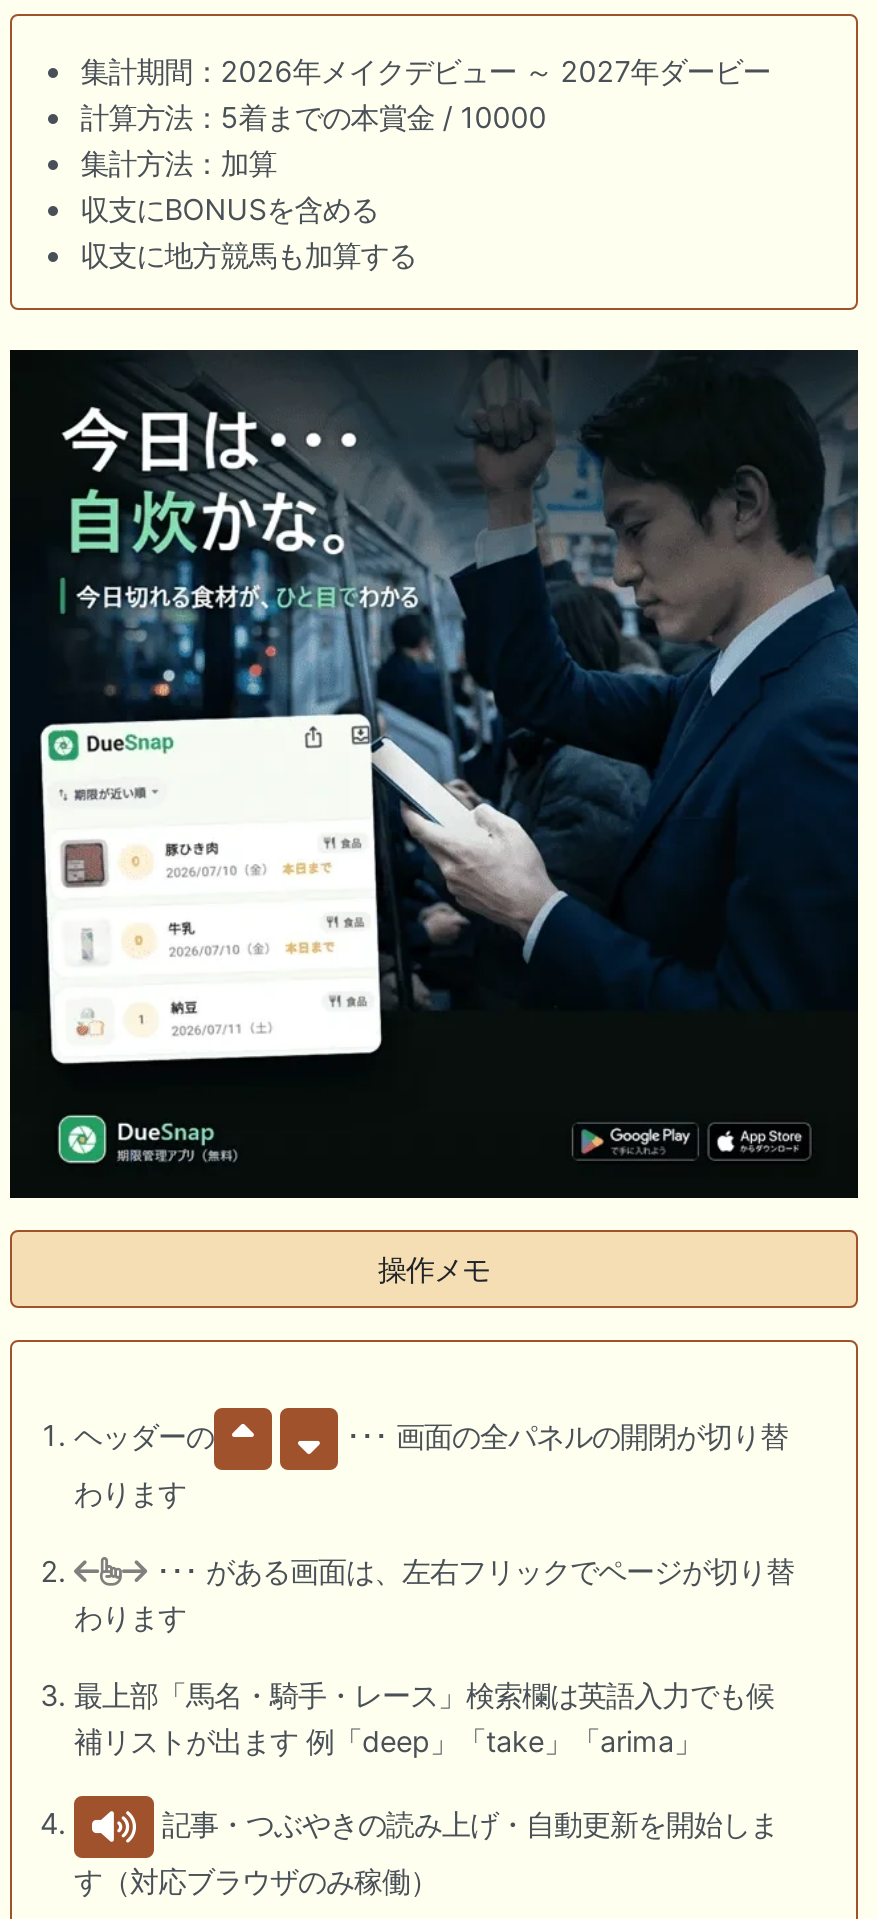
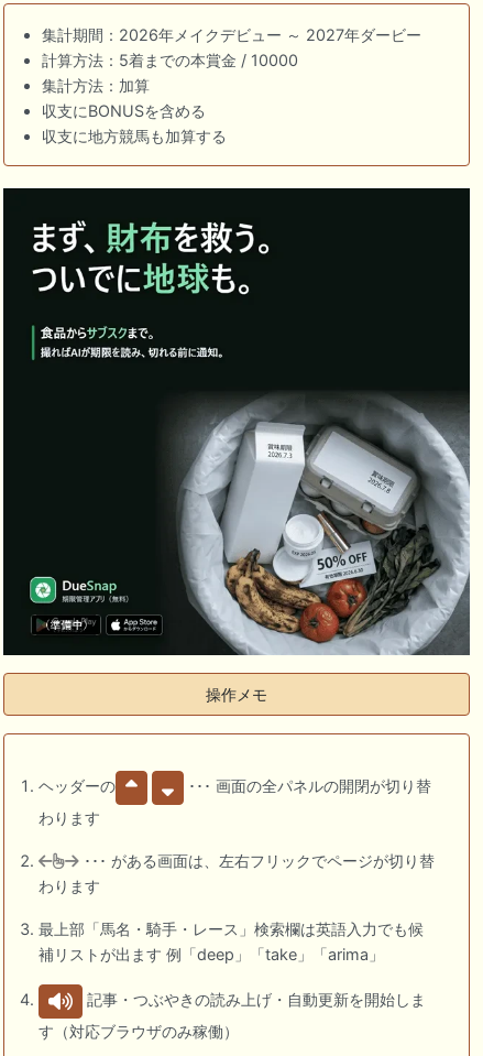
- [image]
+ [image]
